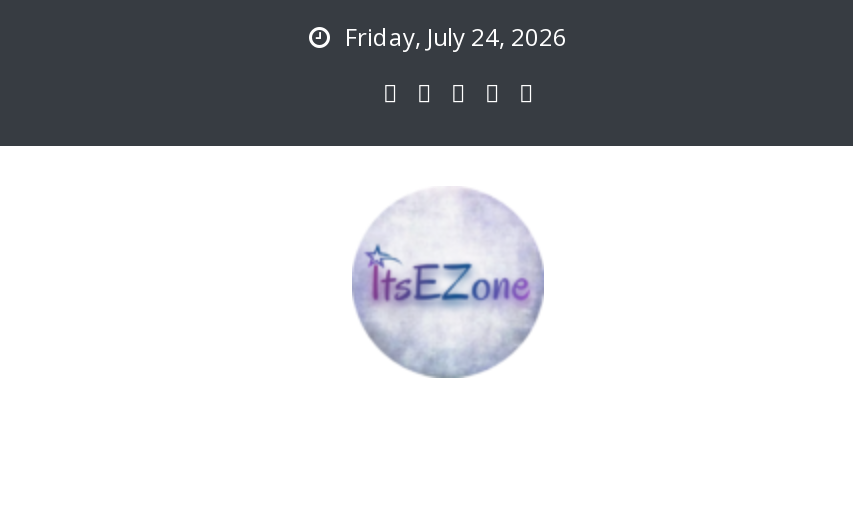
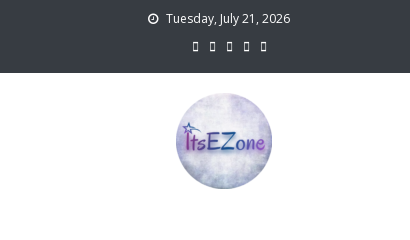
- Friday, July 24, 2026
+ Tuesday, July 21, 2026
